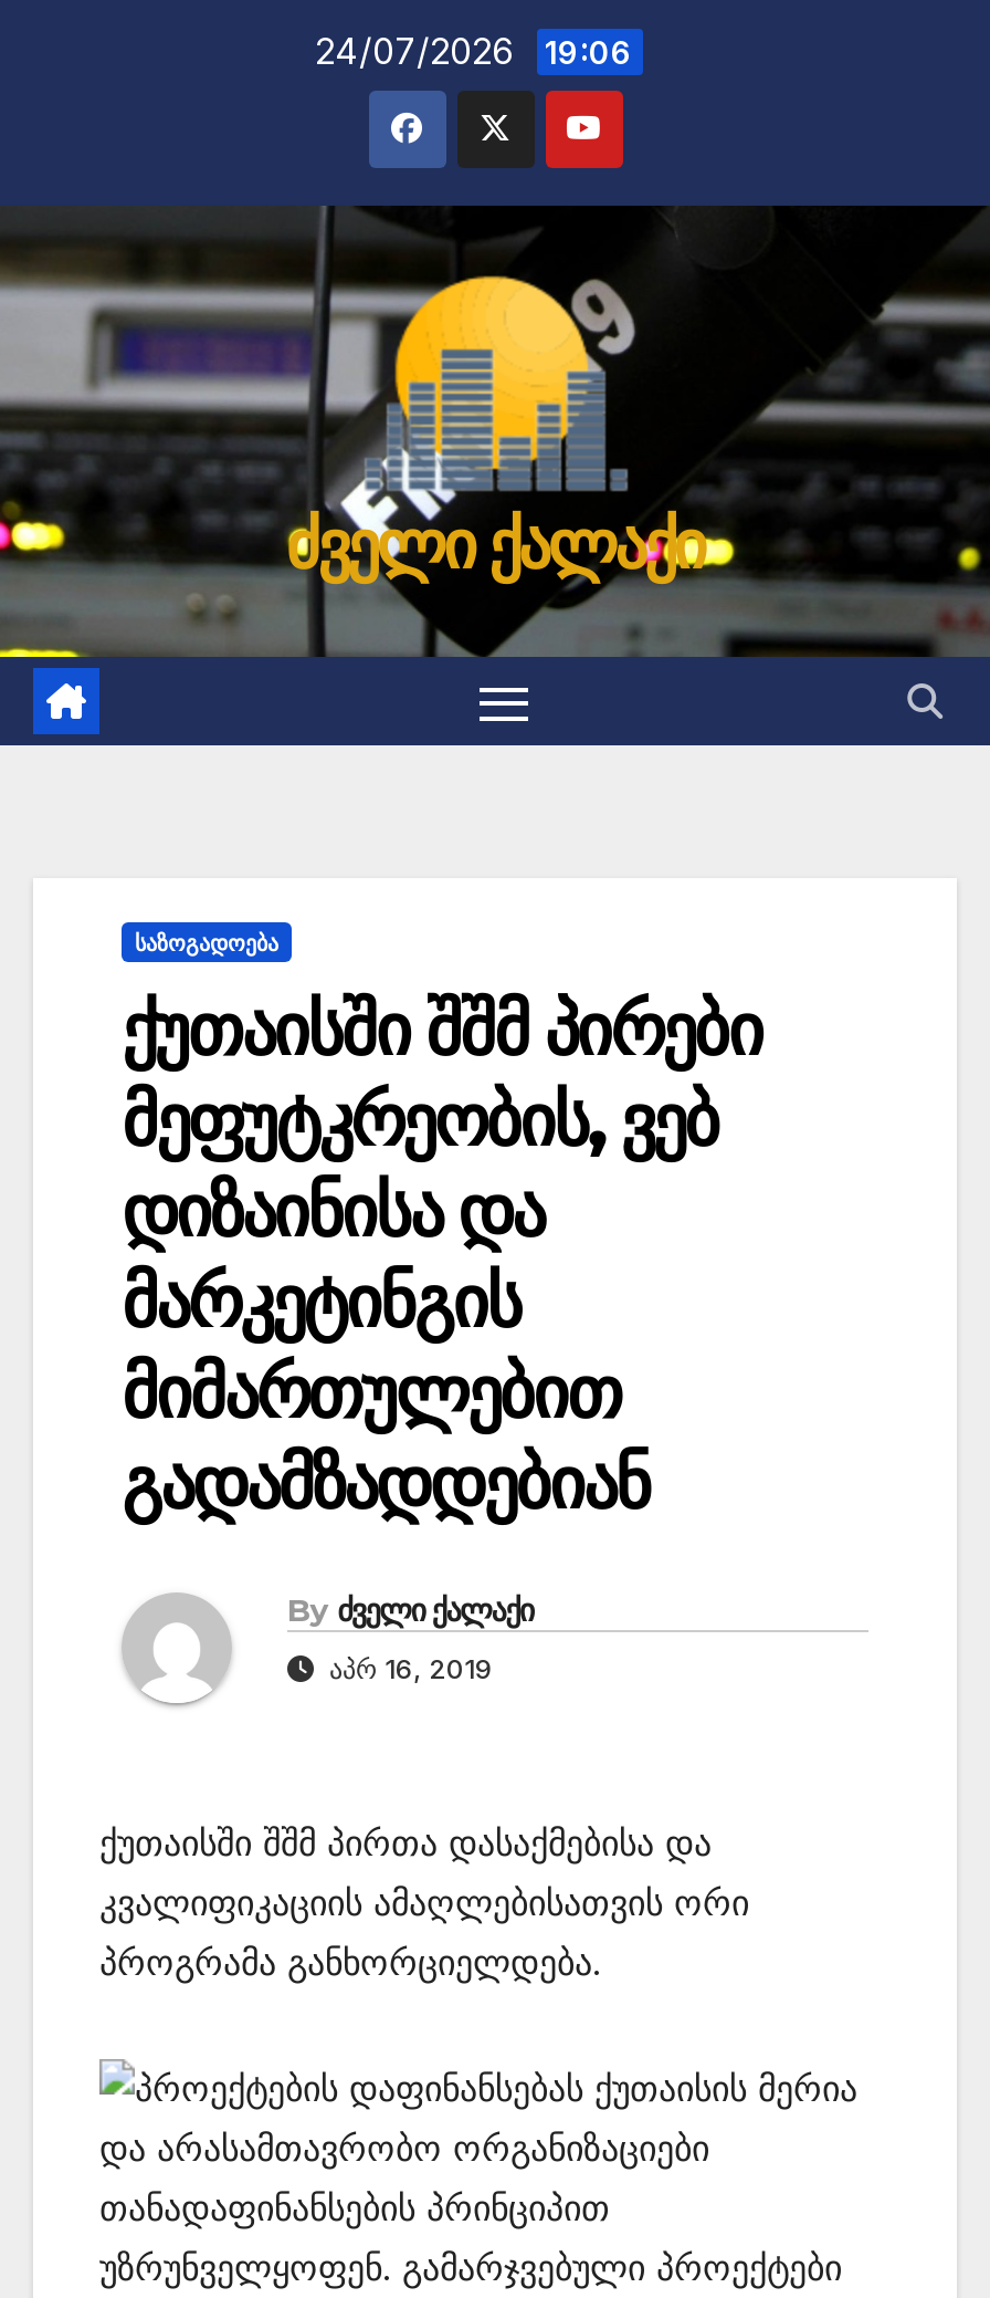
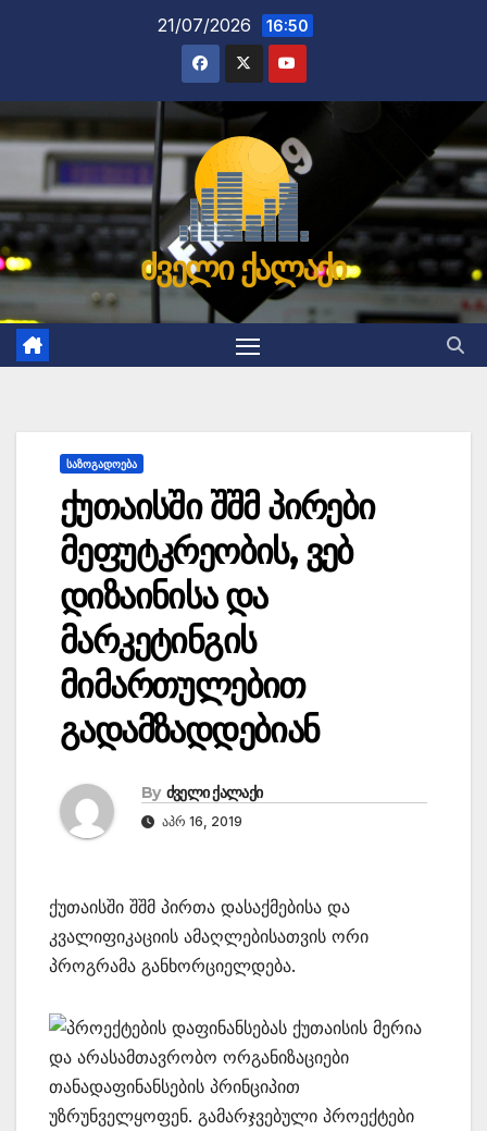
- 24/07/2026 19:06
+ 21/07/2026 16:50
